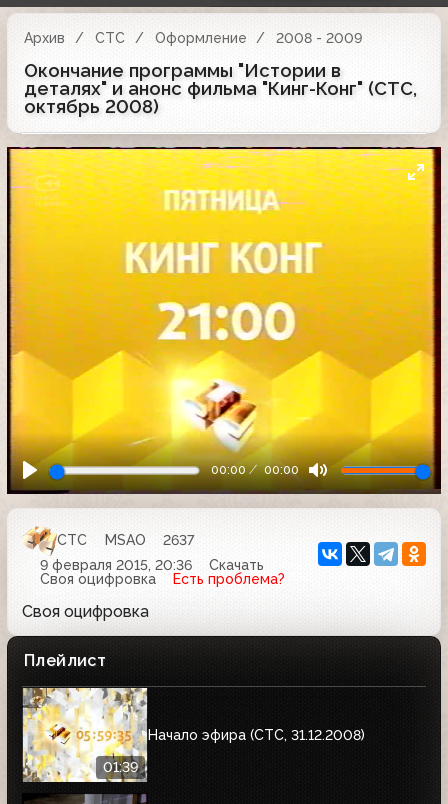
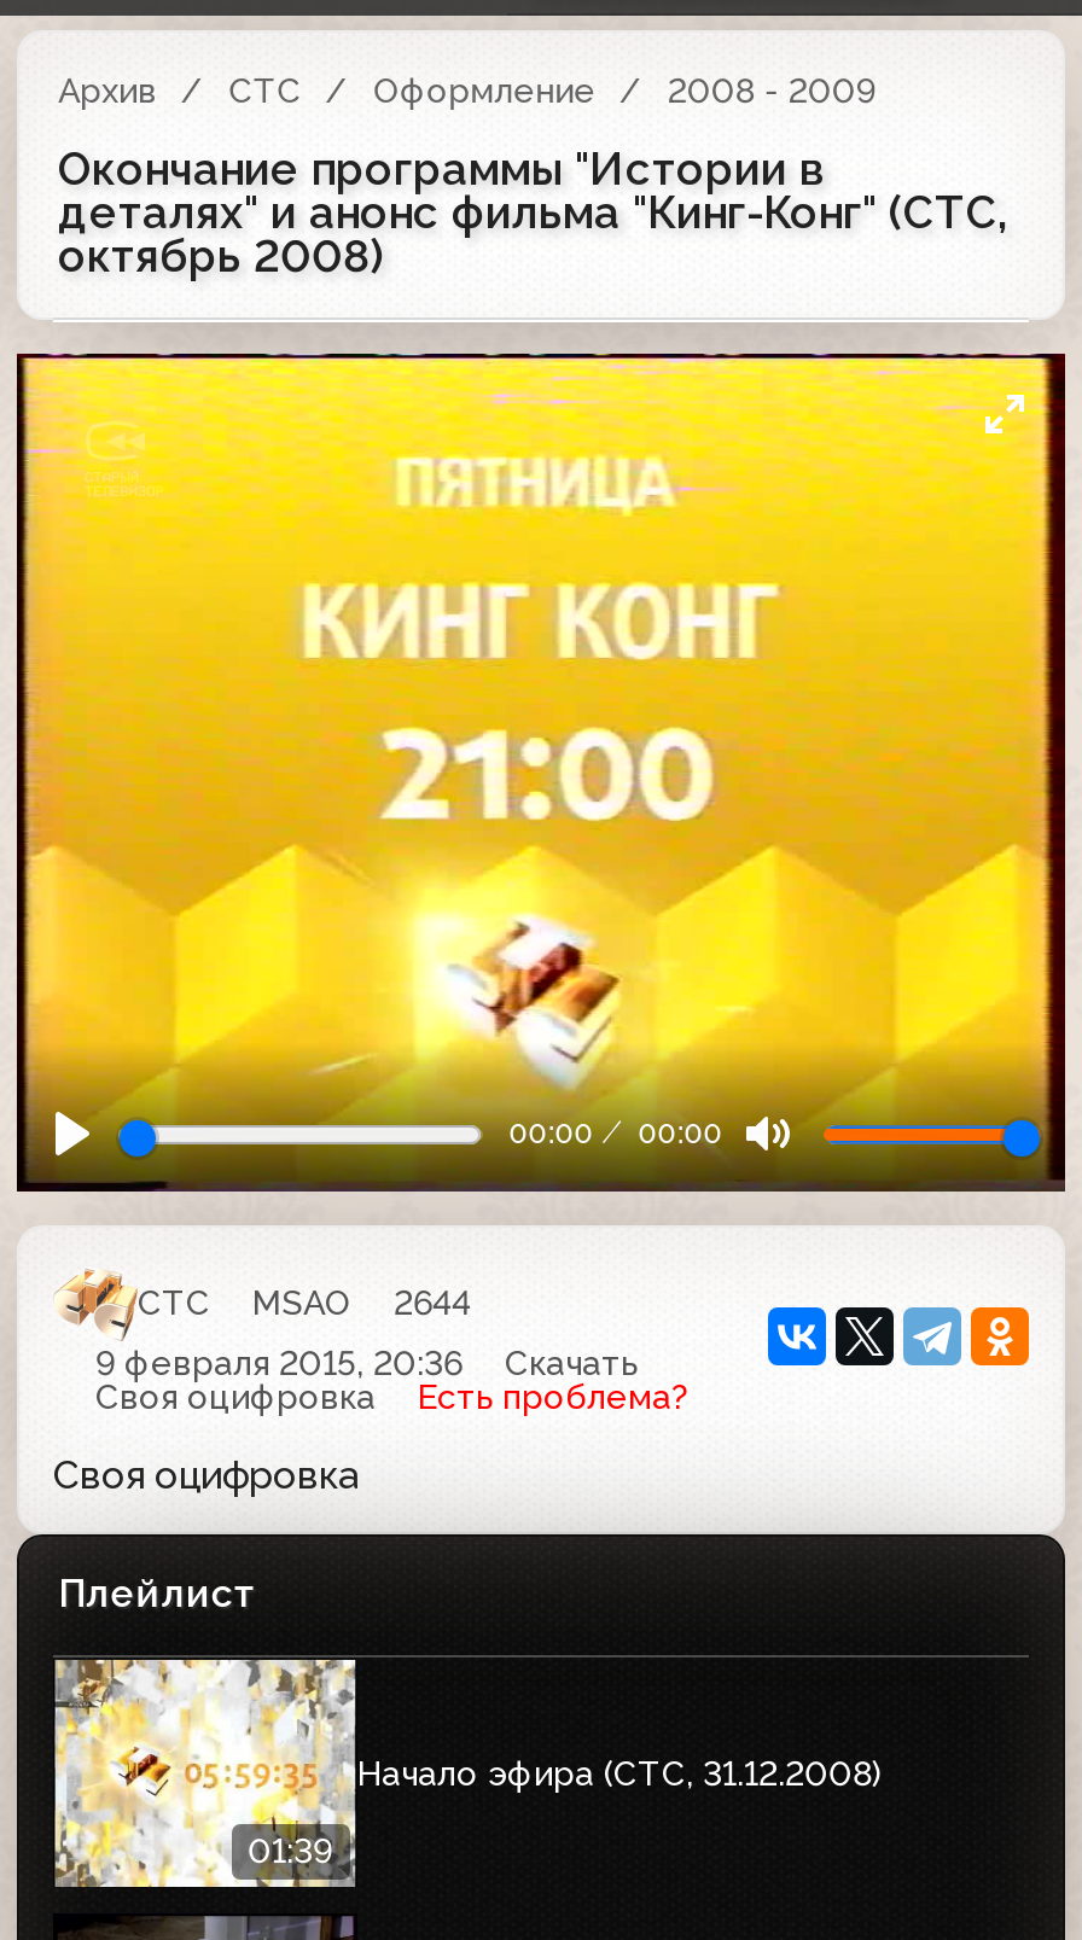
- 2637
+ 2644
